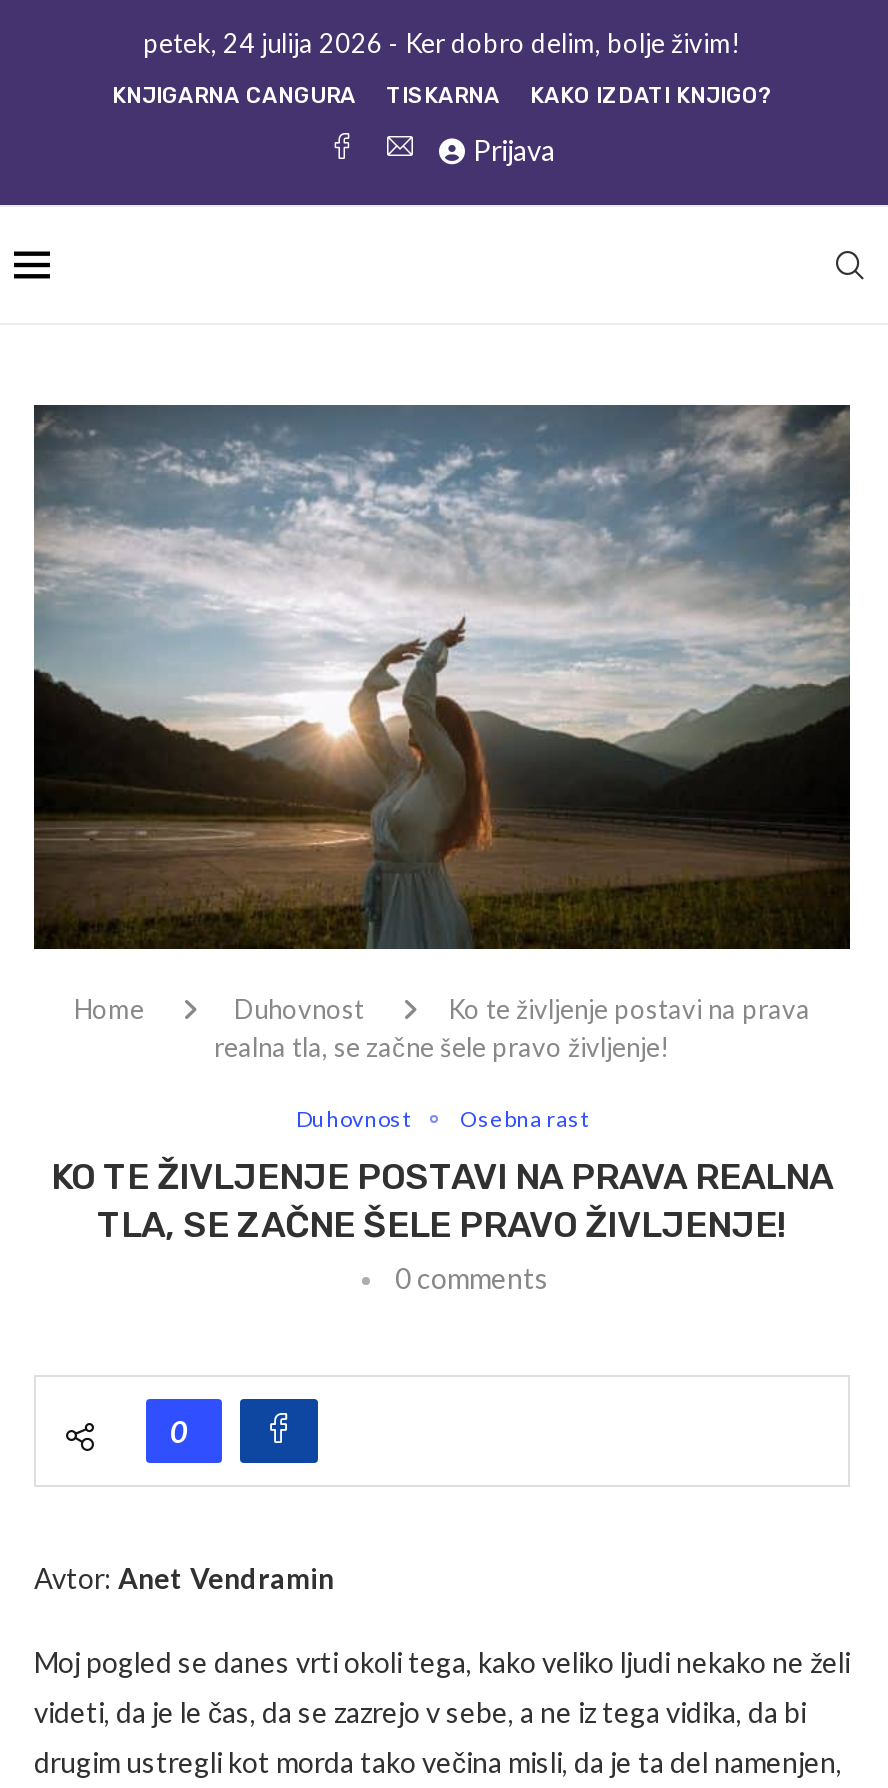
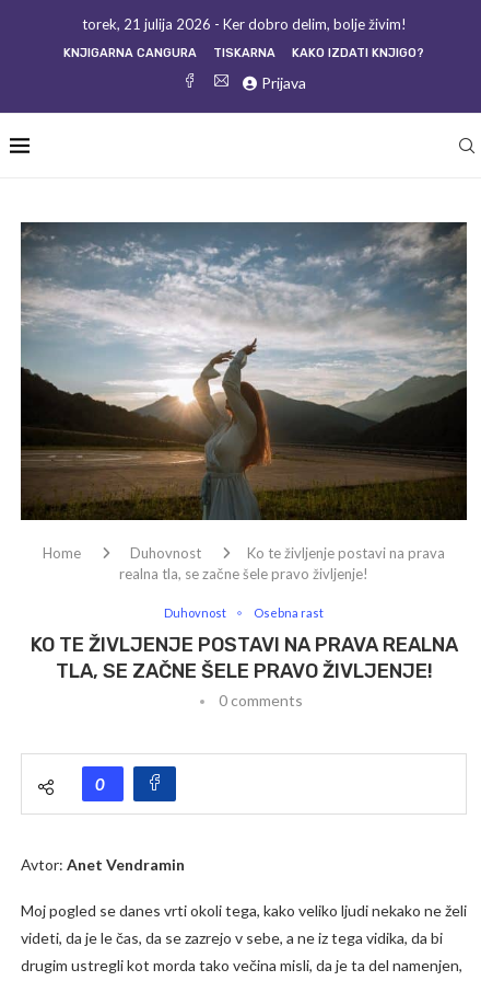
- petek, 24 julija 2026 - Ker dobro delim, bolje živim!
+ torek, 21 julija 2026 - Ker dobro delim, bolje živim!
